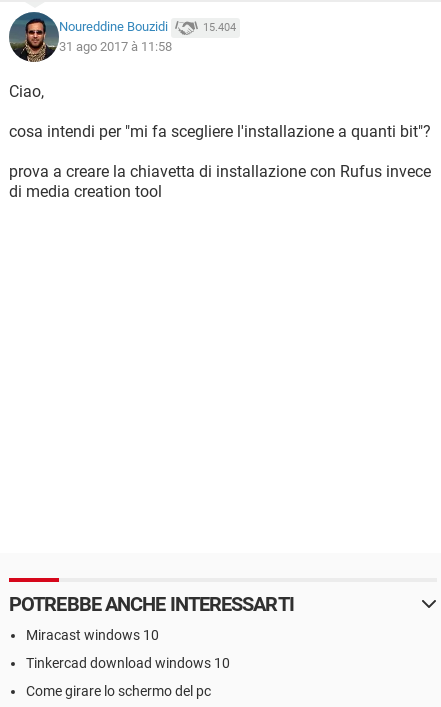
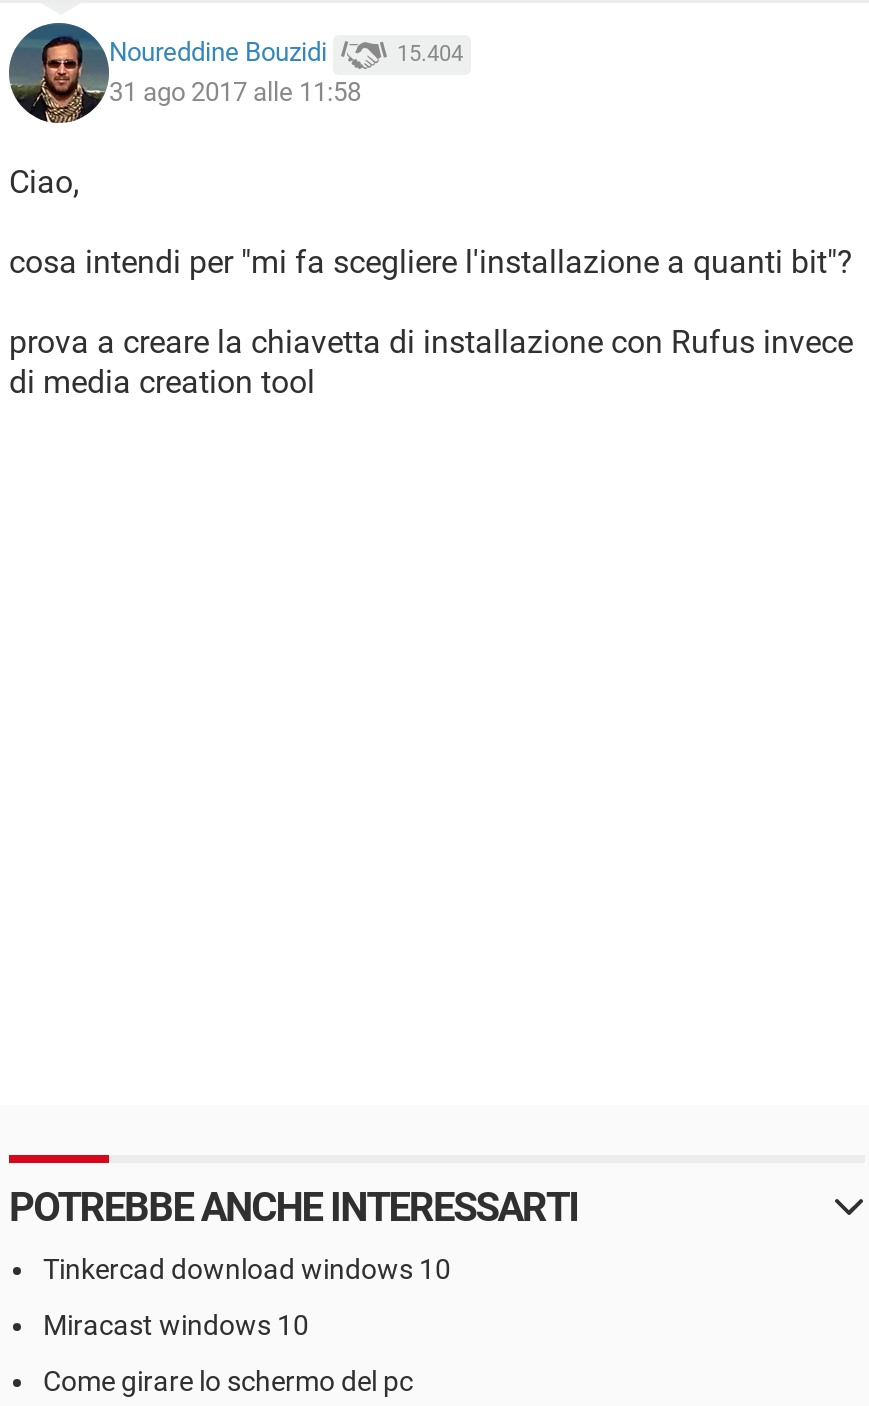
- 31 ago 2017 à 11:58
+ 31 ago 2017 alle 11:58

moved down: Miracast windows 10

moved up: Tinkercad download windows 10
